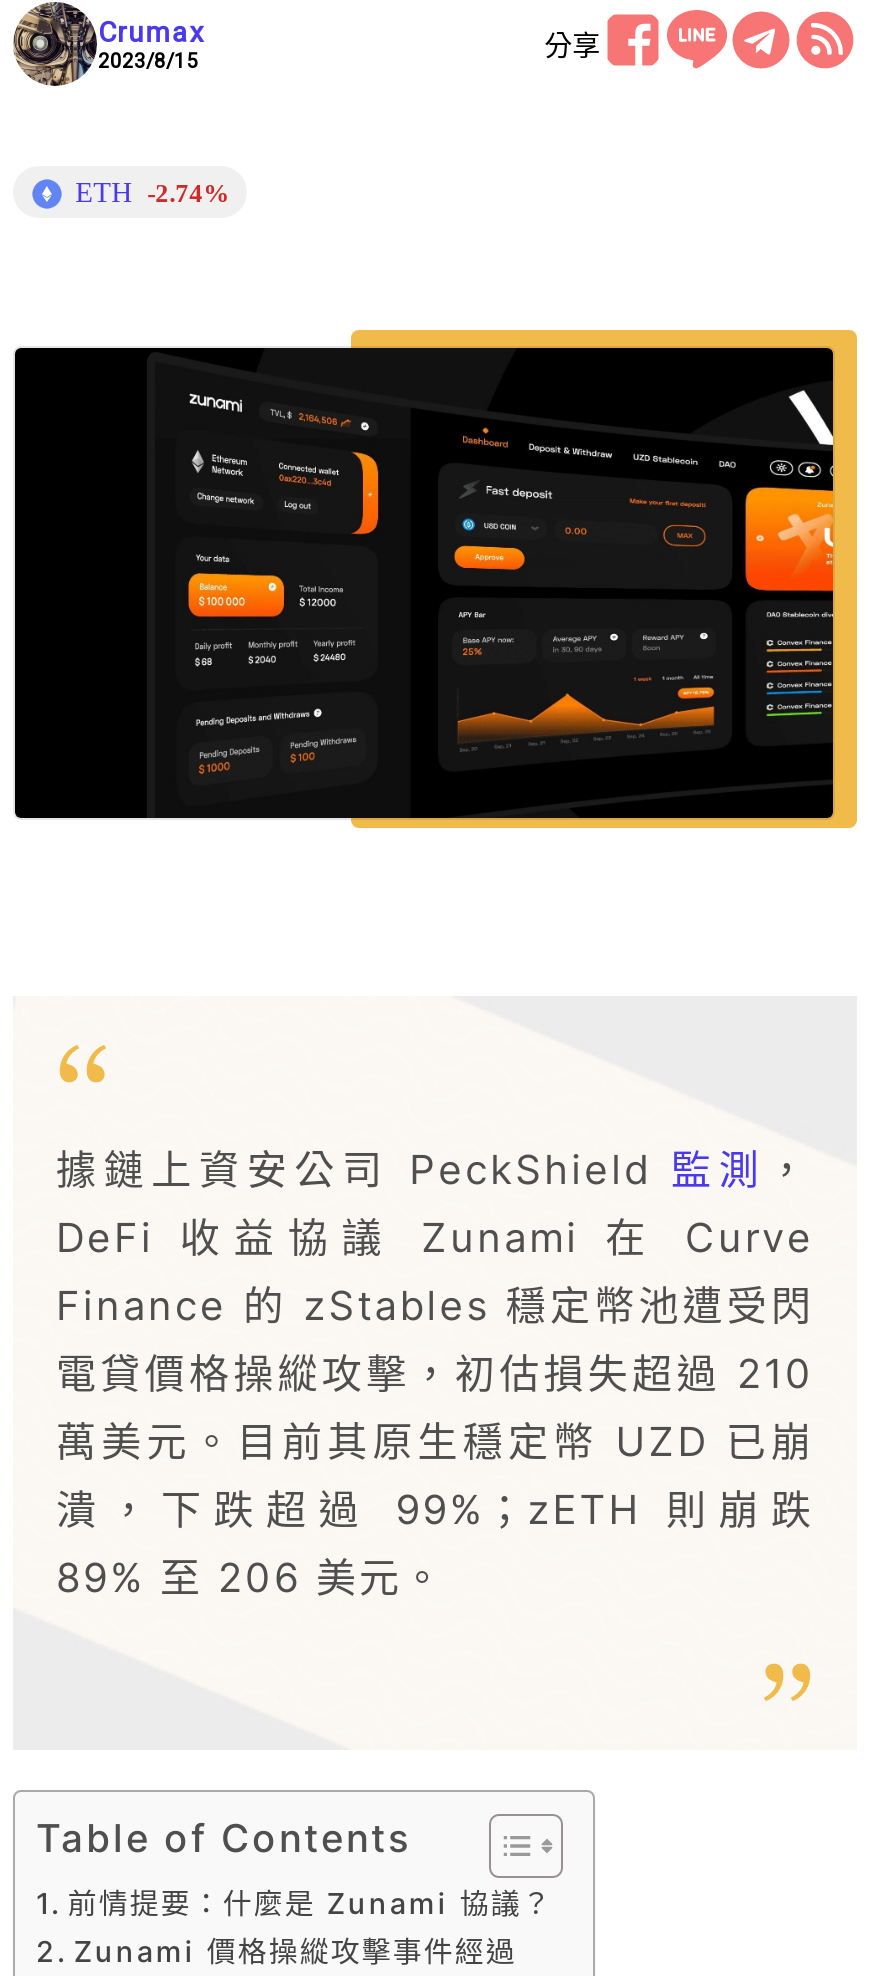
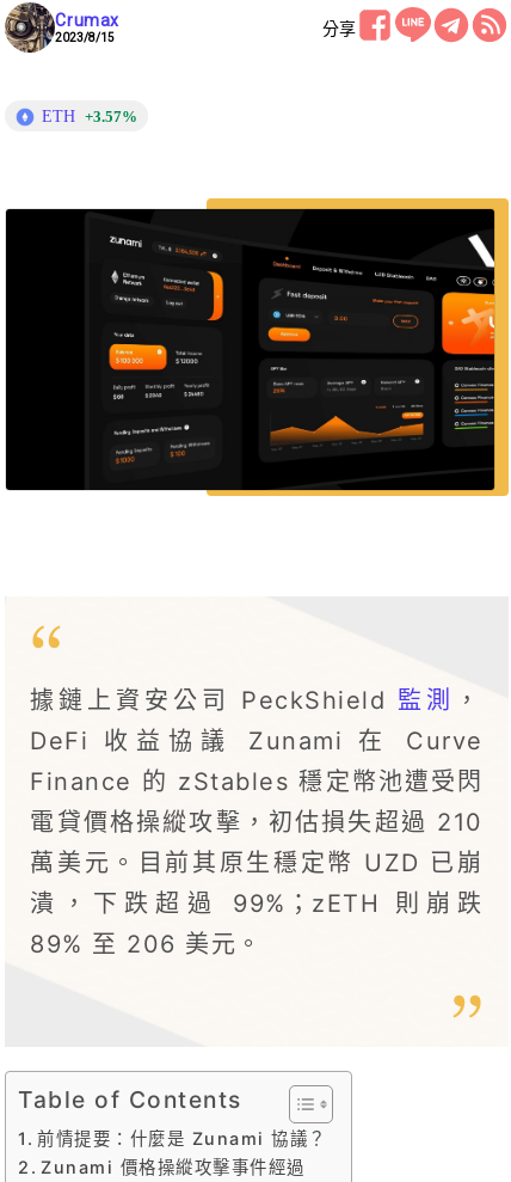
- ETH -2.74%
+ ETH +3.57%
